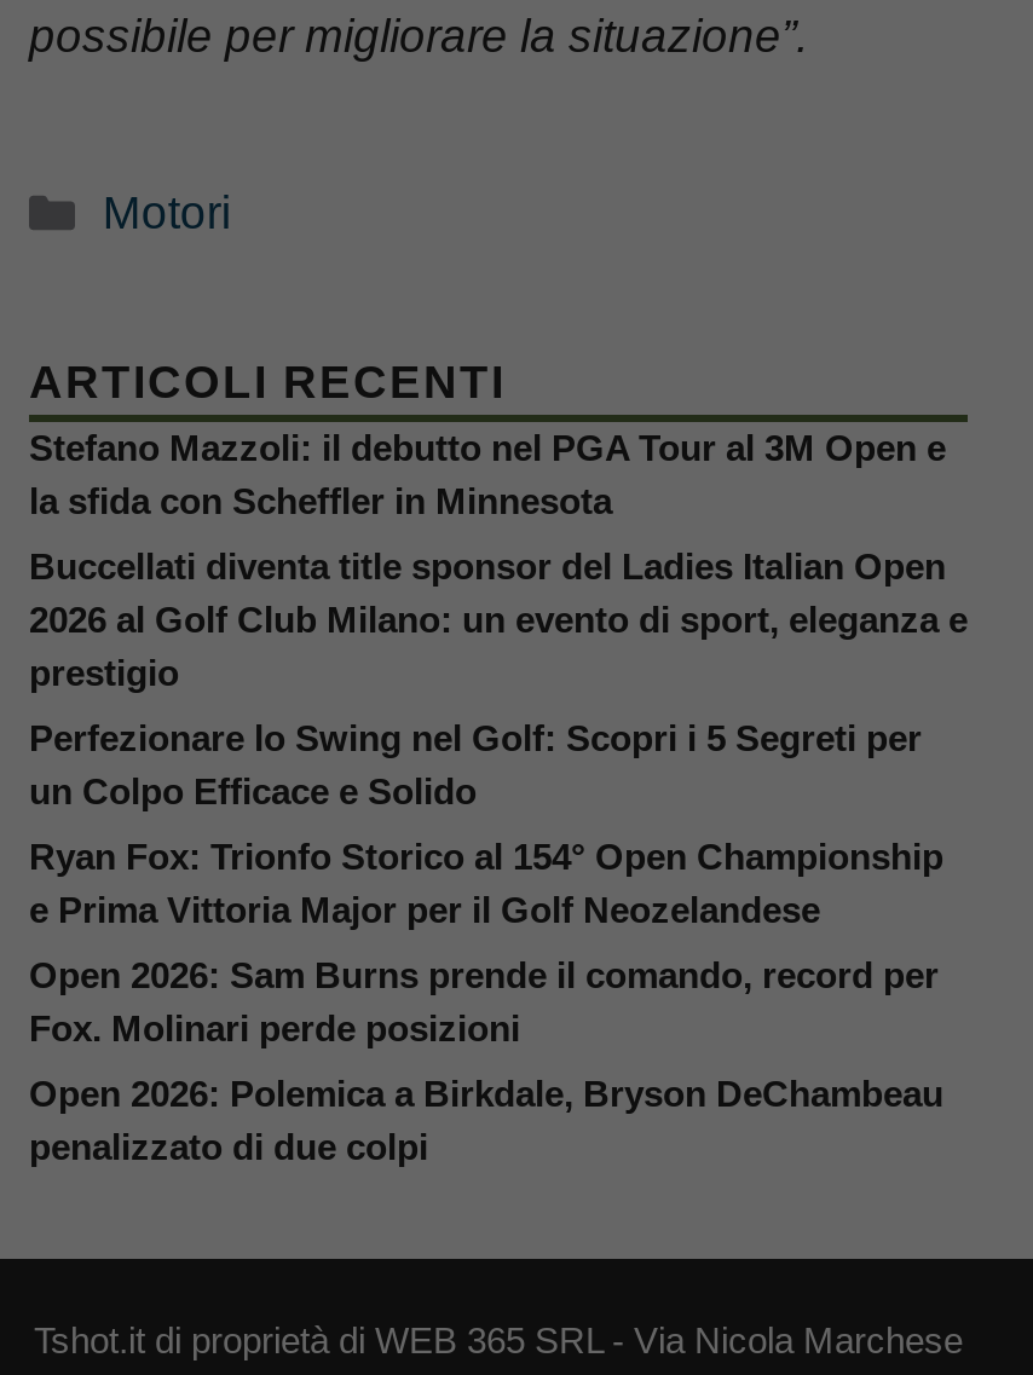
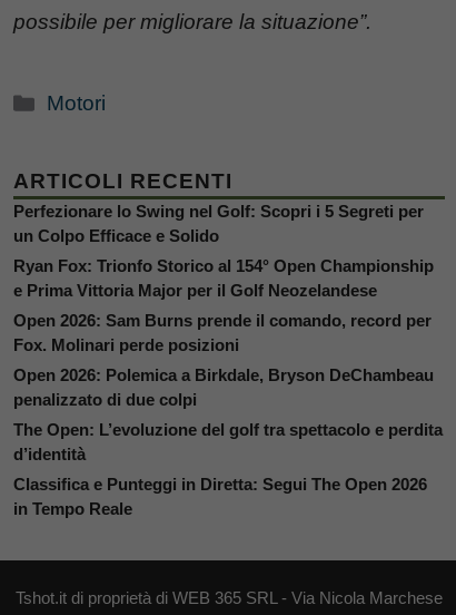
- Stefano Mazzoli: il debutto nel PGA Tour al 3M Open e
- la sfida con Scheffler in Minnesota
- Buccellati diventa title sponsor del Ladies Italian Open
- 2026 al Golf Club Milano: un evento di sport, eleganza e
- prestigio

moved up: Perfezionare lo Swing nel Golf: Scopri i 5 Segreti per | un Colpo Efficace e Solido | Ryan Fox: Trionfo Storico al 154° Open Championship | e Prima Vittoria Major per il Golf Neozelandese | Open 2026: Sam Burns prende il comando, record per | Fox. Molinari perde posizioni | Open 2026: Polemica a Birkdale, Bryson DeChambeau | penalizzato di due colpi

+ The Open: L’evoluzione del golf tra spettacolo e perdita
+ d’identità
+ Classifica e Punteggi in Diretta: Segui The Open 2026
+ in Tempo Reale
